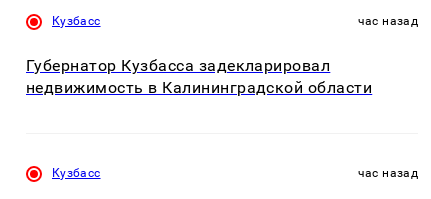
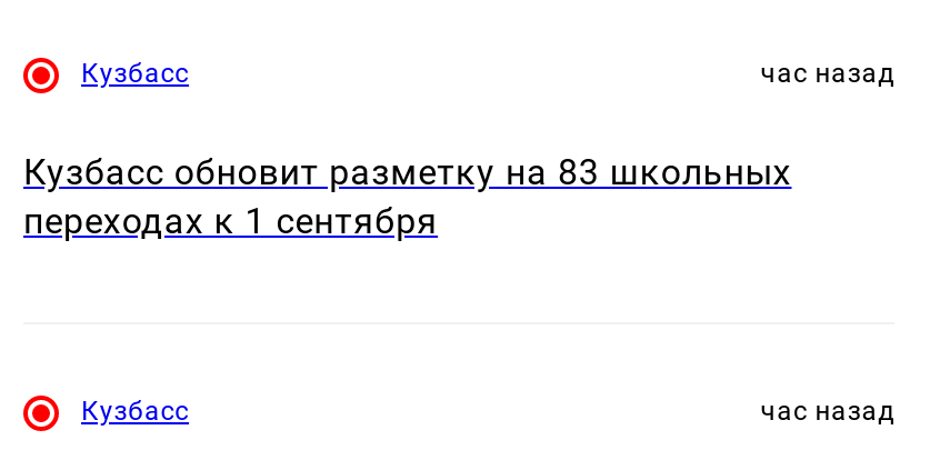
- Губернатор Кузбасса задекларировал
- недвижимость в Калининградской области
+ Кузбасс обновит разметку на 83 школьных
+ переходах к 1 сентября
